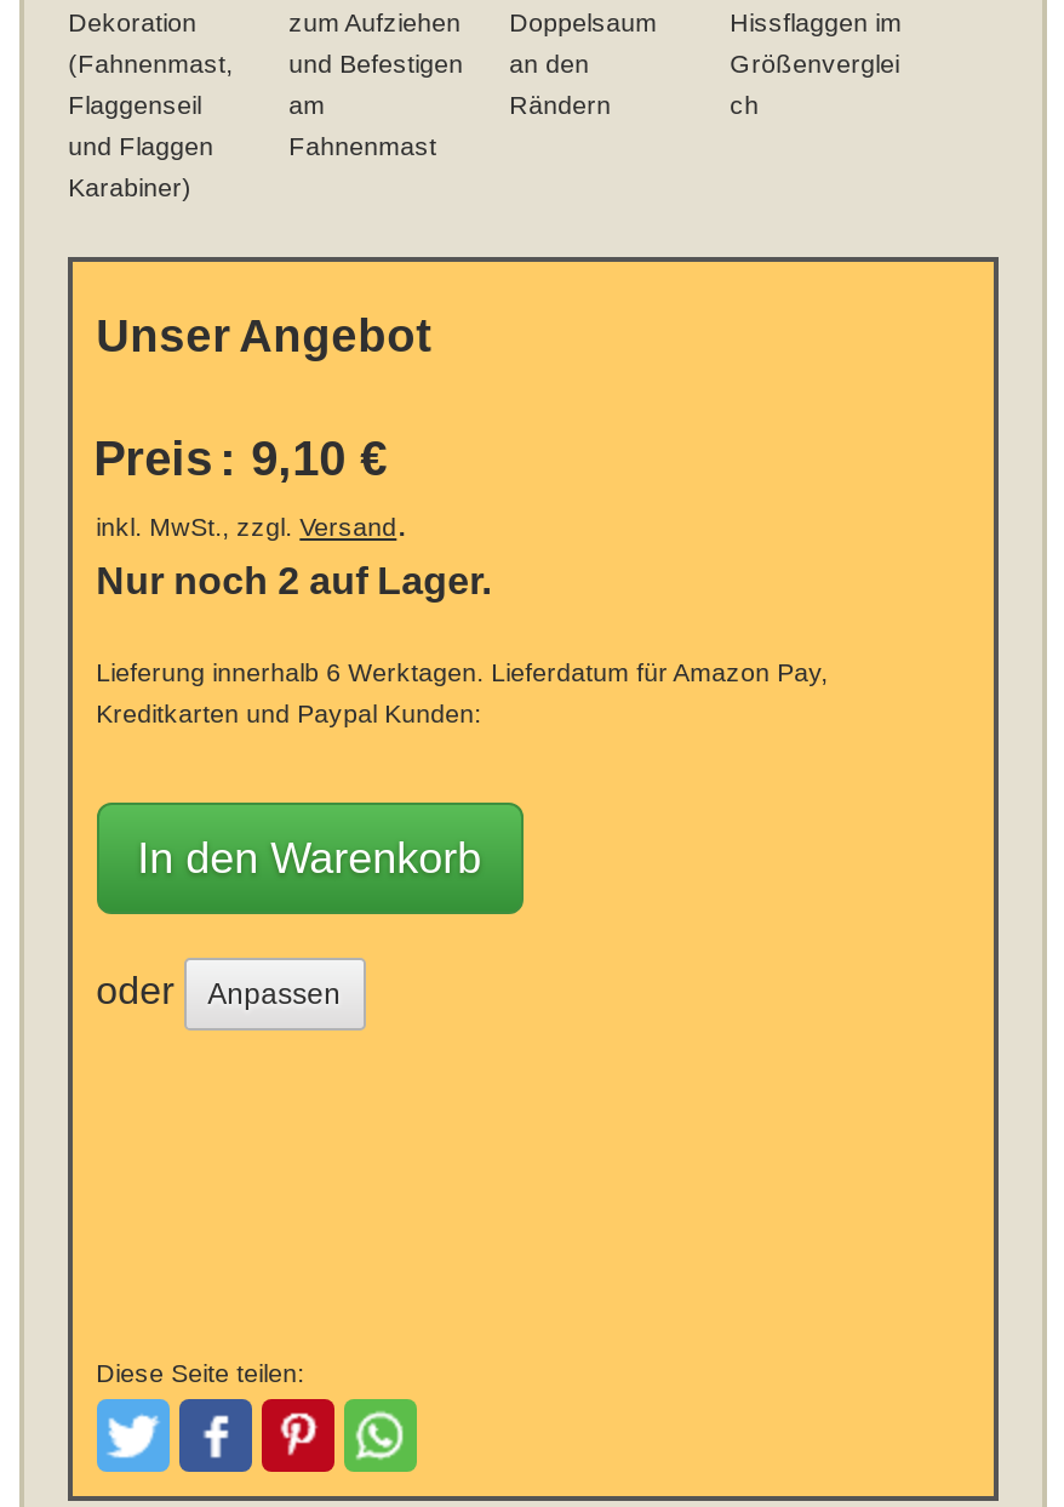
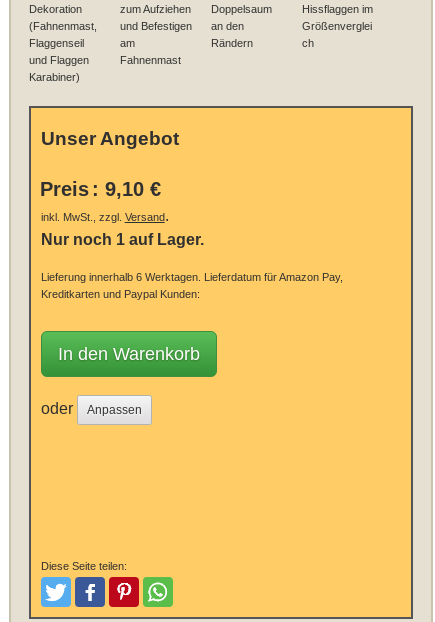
- Nur noch 2 auf Lager.
+ Nur noch 1 auf Lager.
